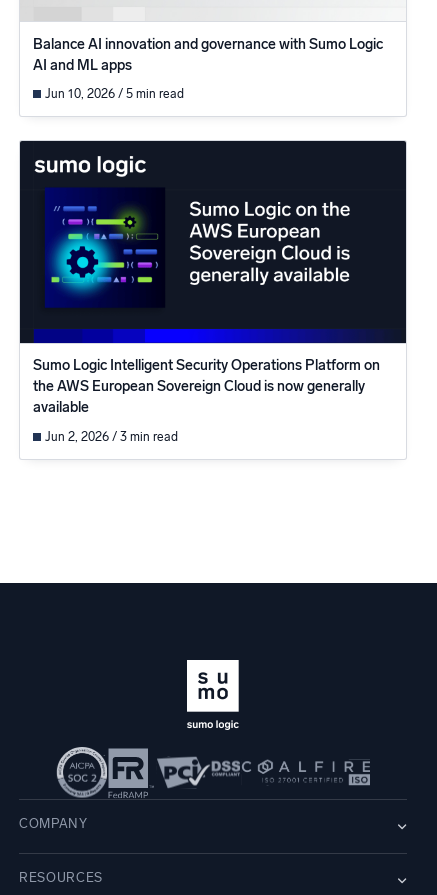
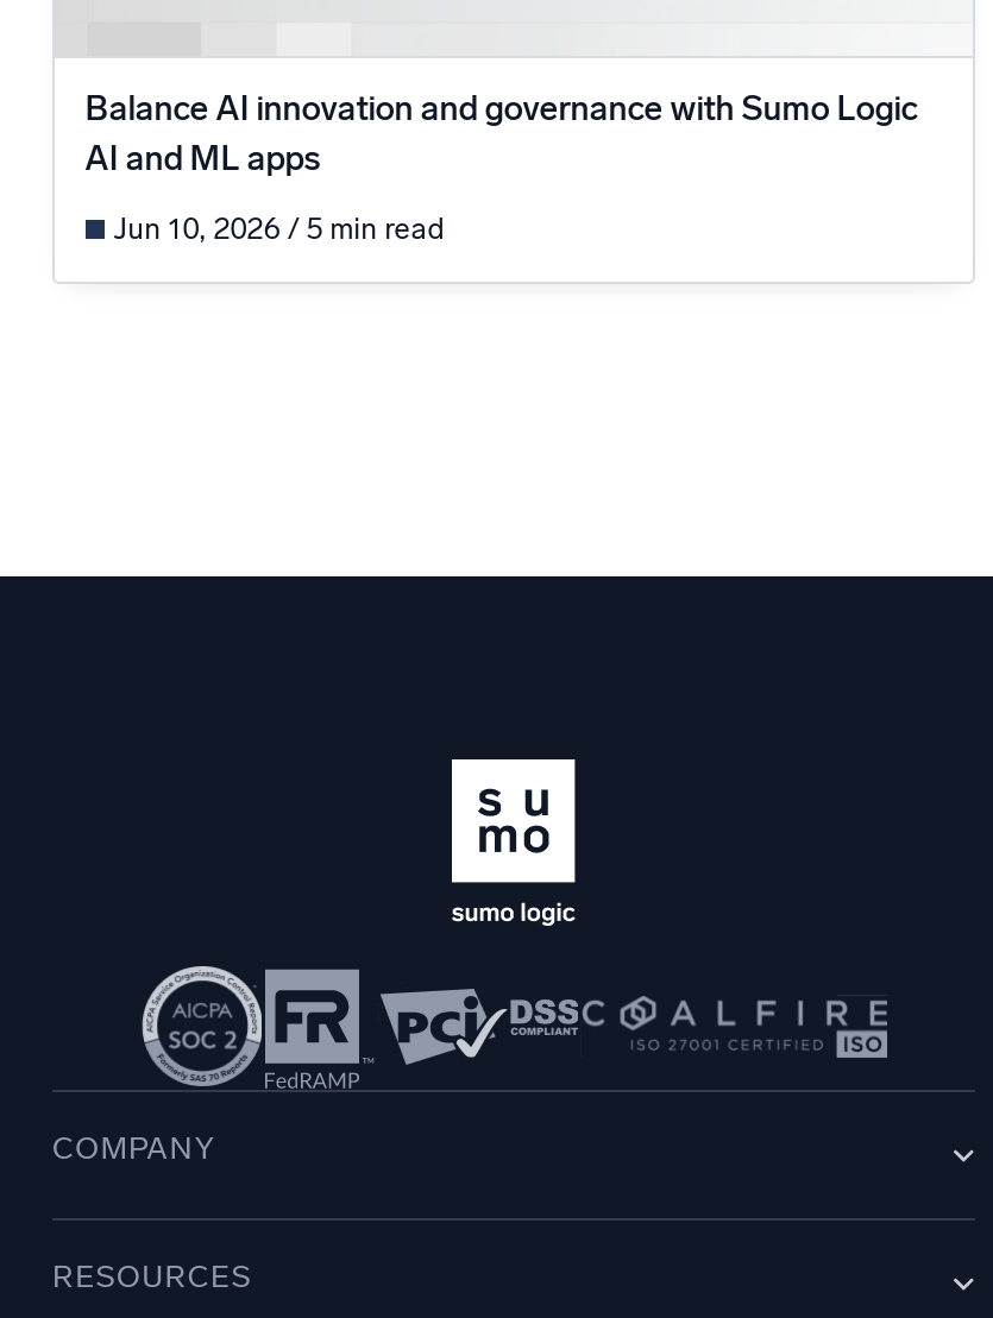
- [image]
- Sumo Logic Intelligent Security Operations Platform on
- the AWS European Sovereign Cloud is now generally
- available
- Jun 2, 2026 / 3 min read
